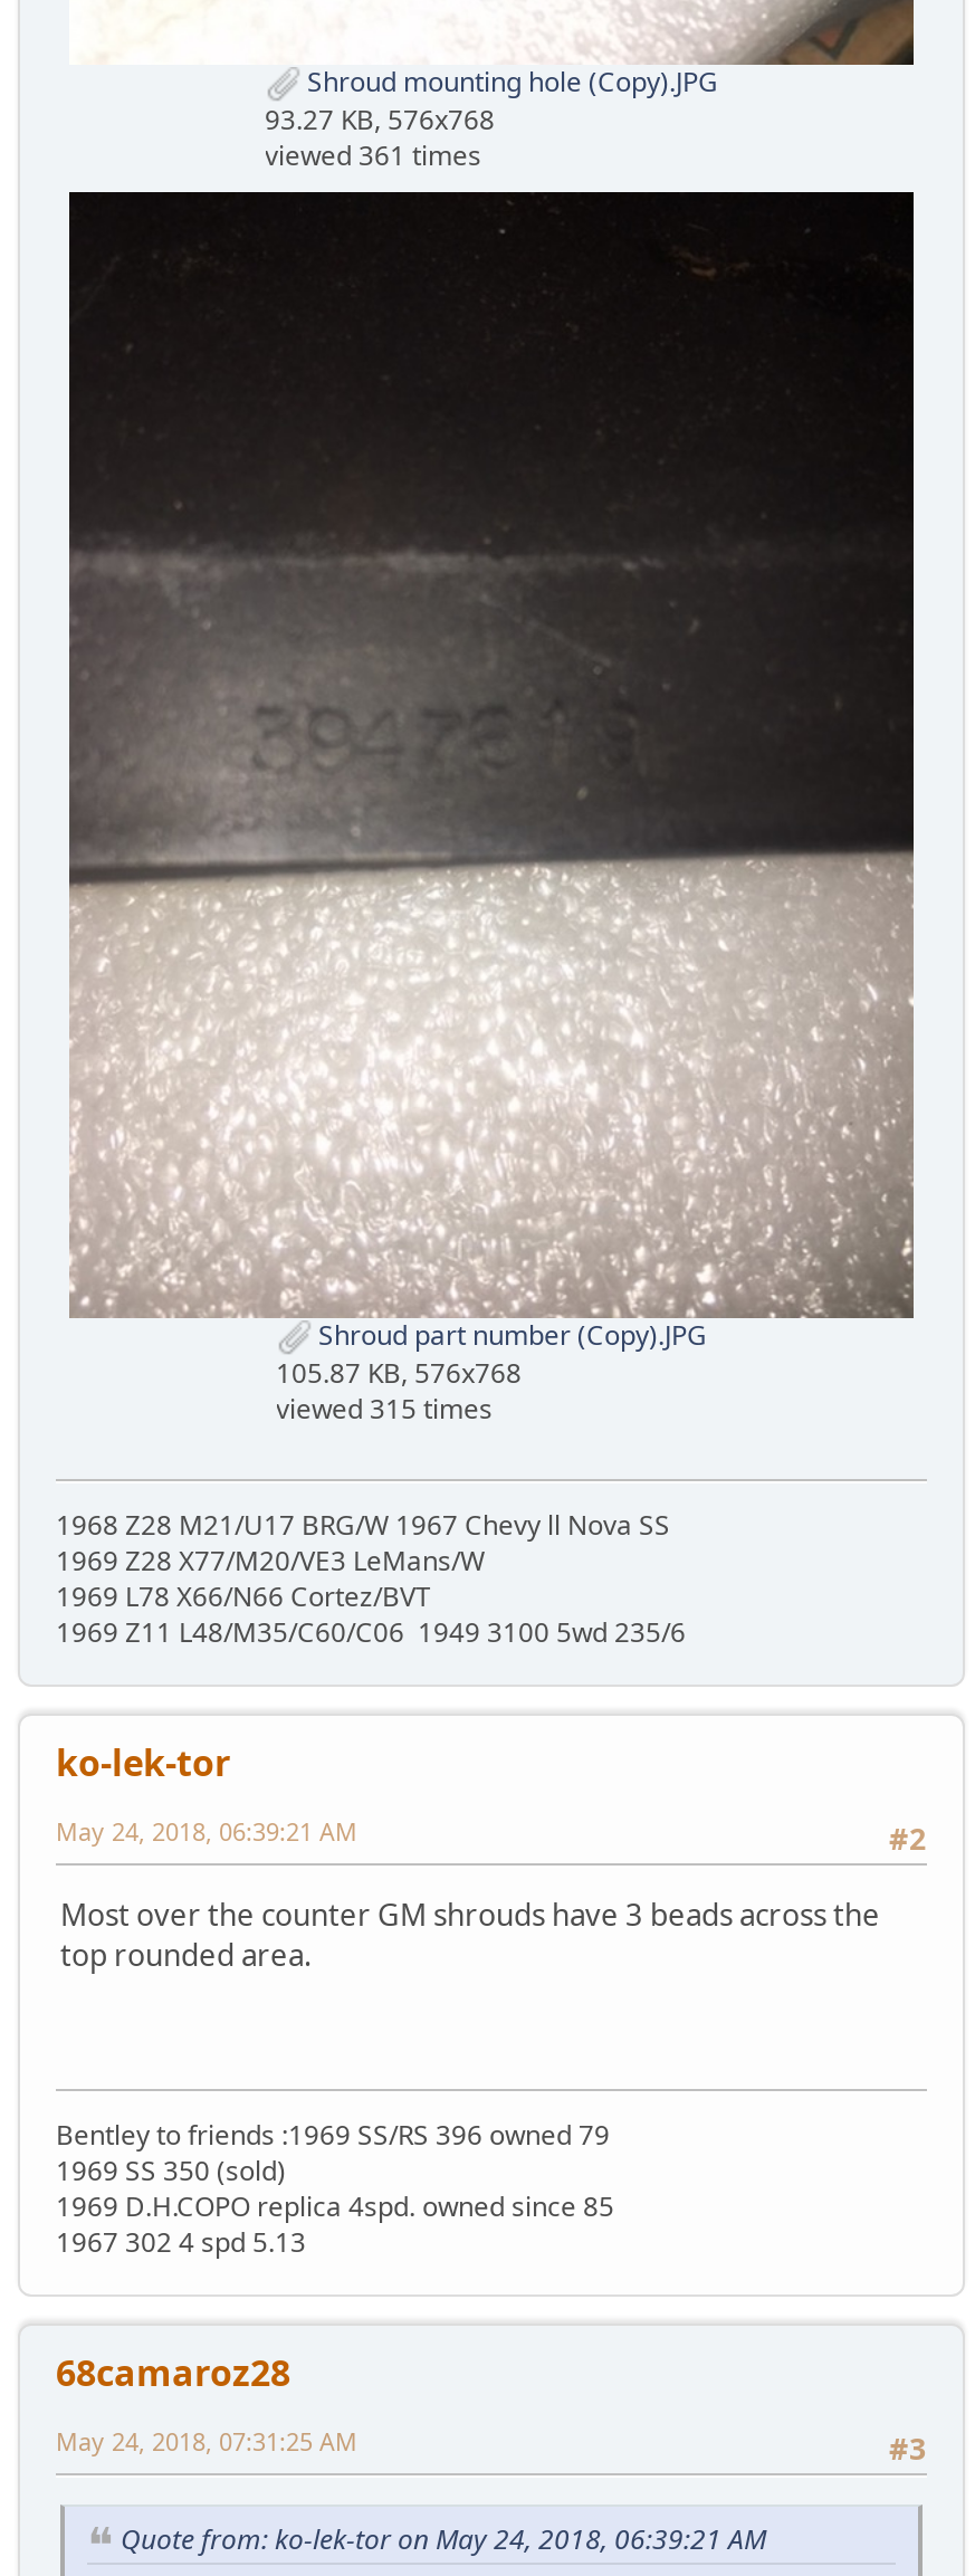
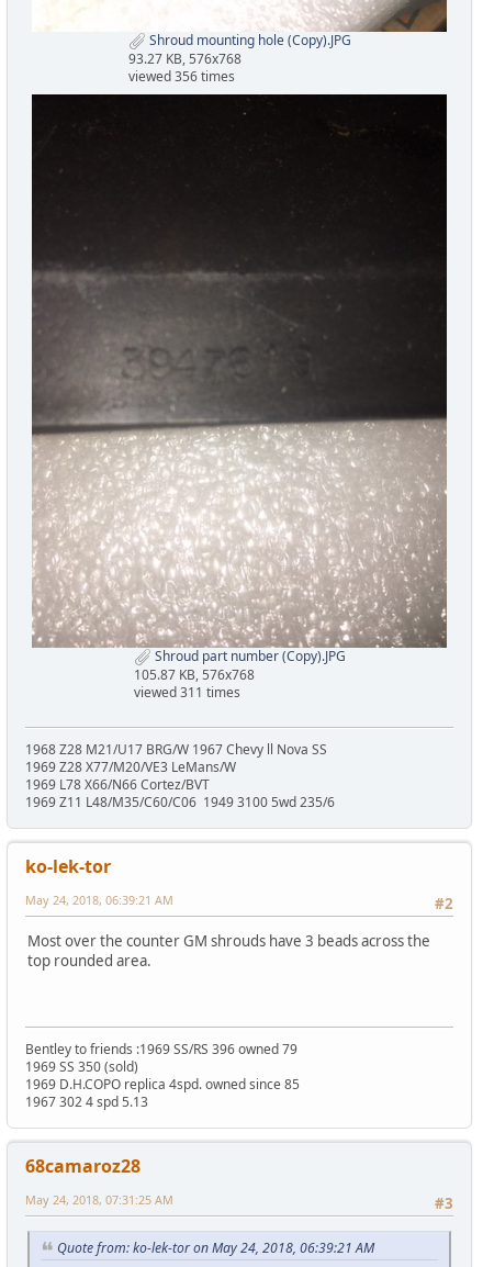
- viewed 361 times
+ viewed 356 times

- viewed 315 times
+ viewed 311 times
